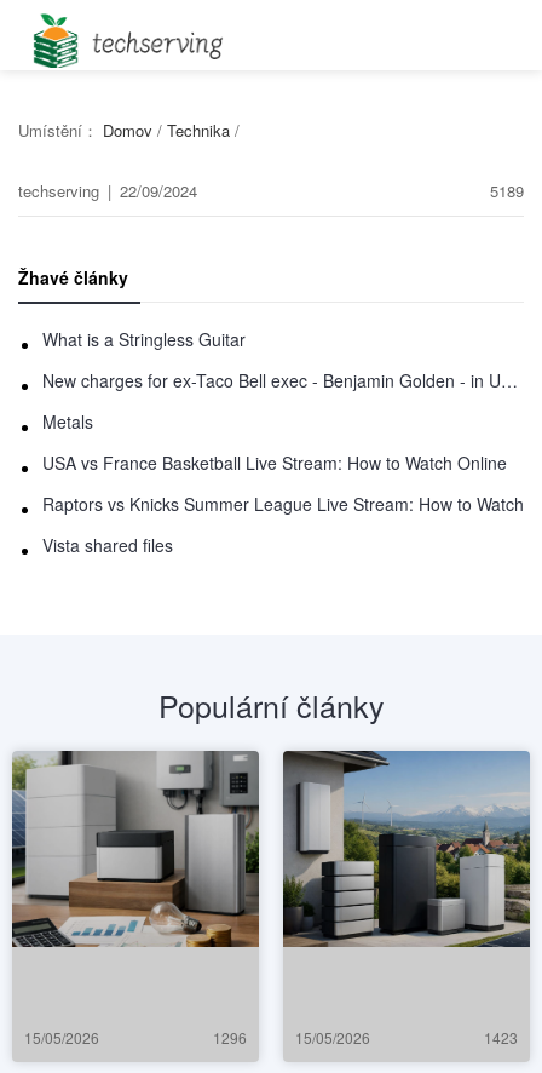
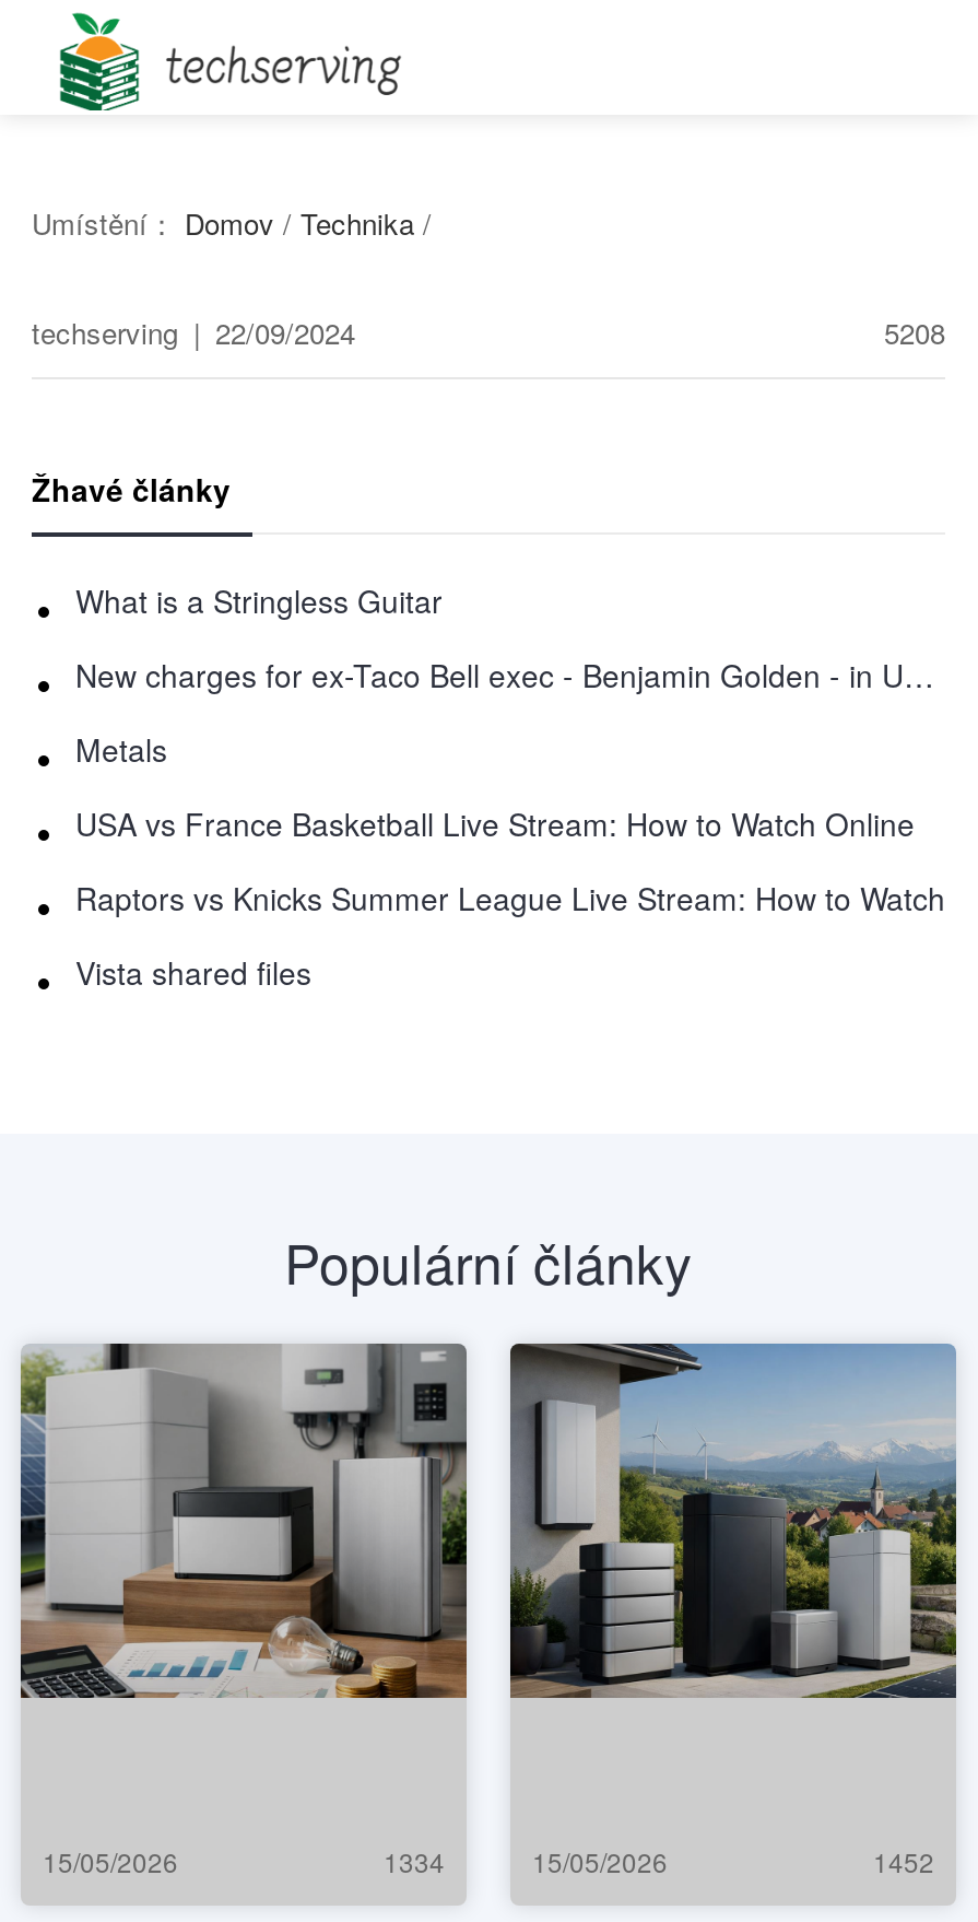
- 5189
+ 5208

- 1296
+ 1334

- 1423
+ 1452
